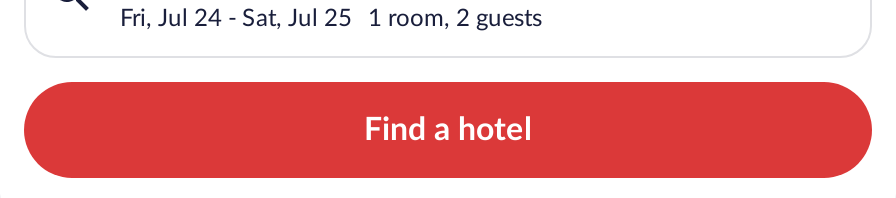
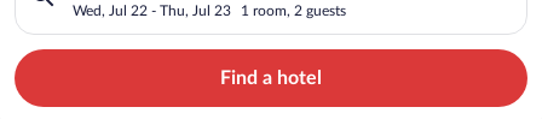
- Fri, Jul 24 - Sat, Jul 25
+ Wed, Jul 22 - Thu, Jul 23
